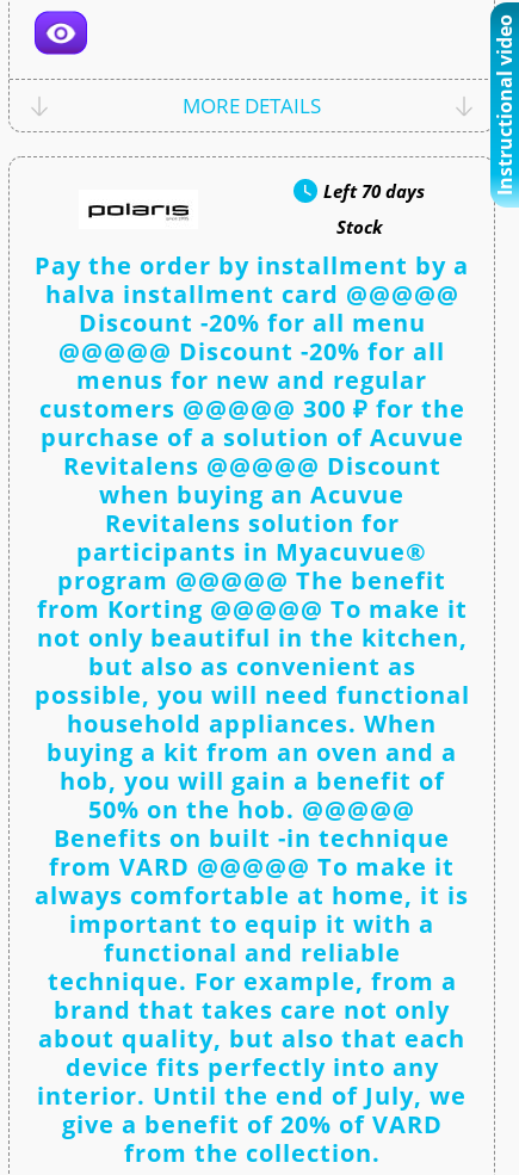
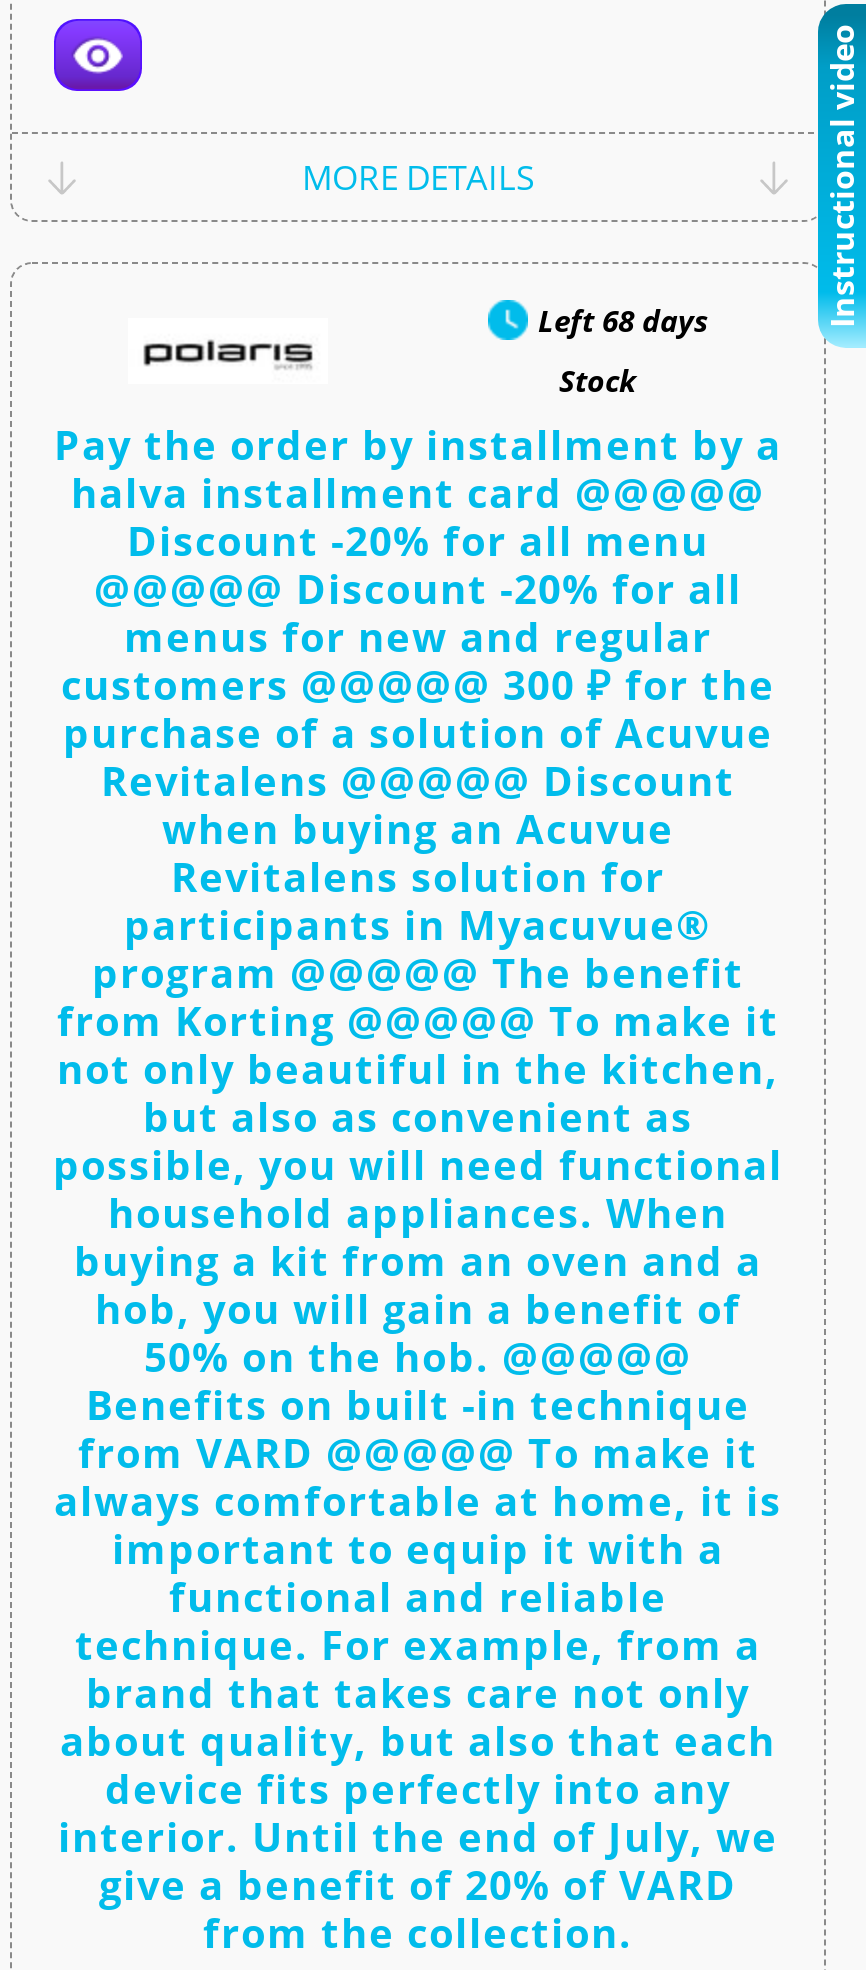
- Left 70 days
+ Left 68 days
